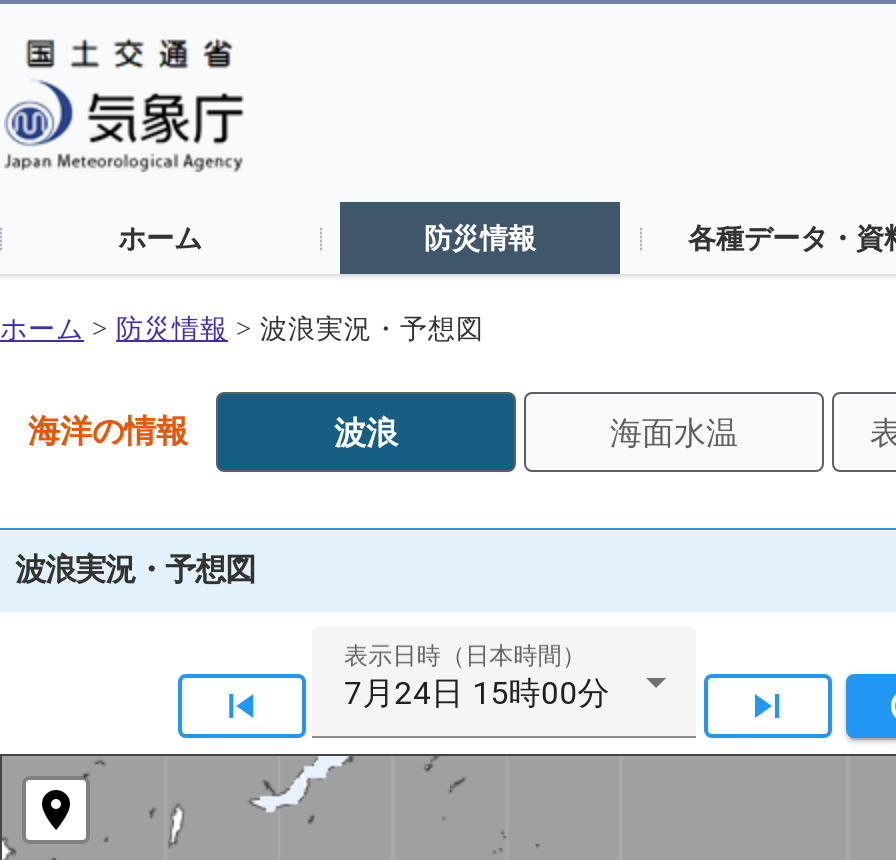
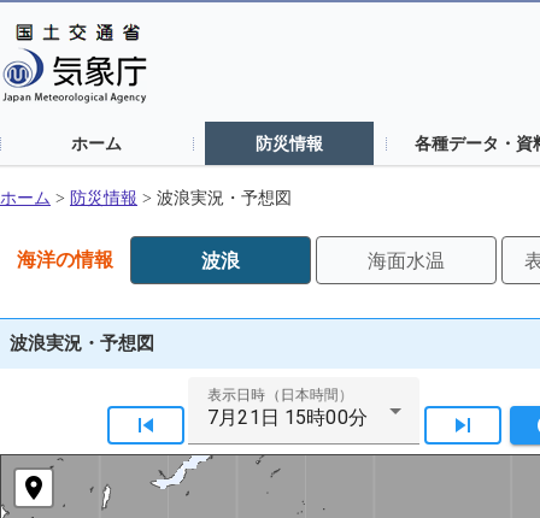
- 7月24日 15時00分
+ 7月21日 15時00分
